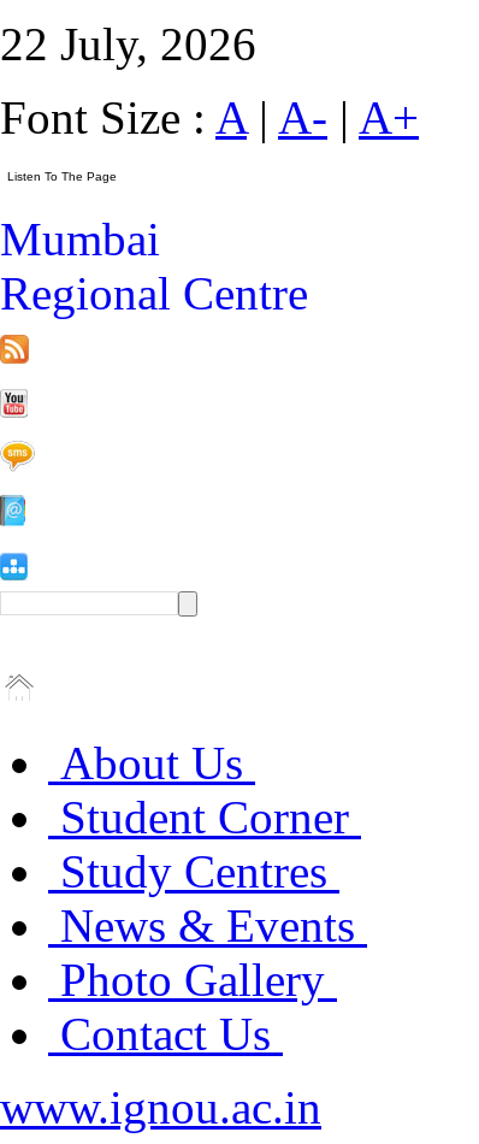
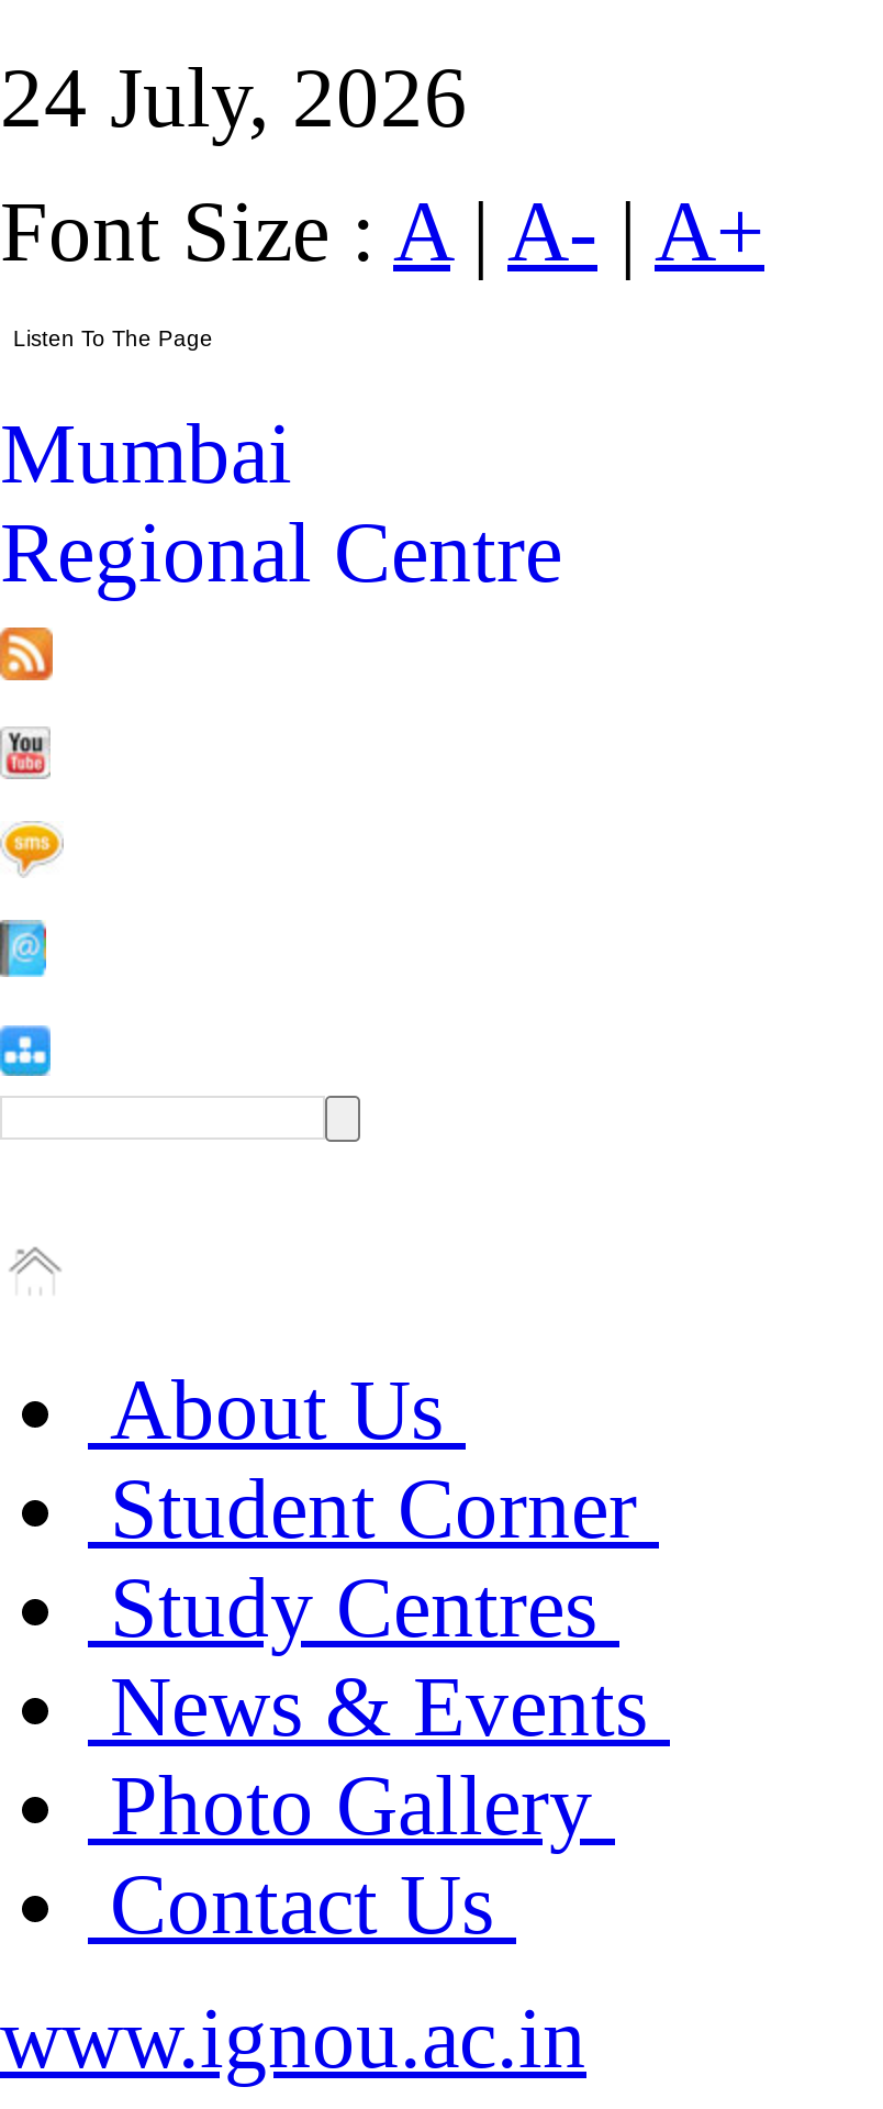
- 22 July, 2026
+ 24 July, 2026
